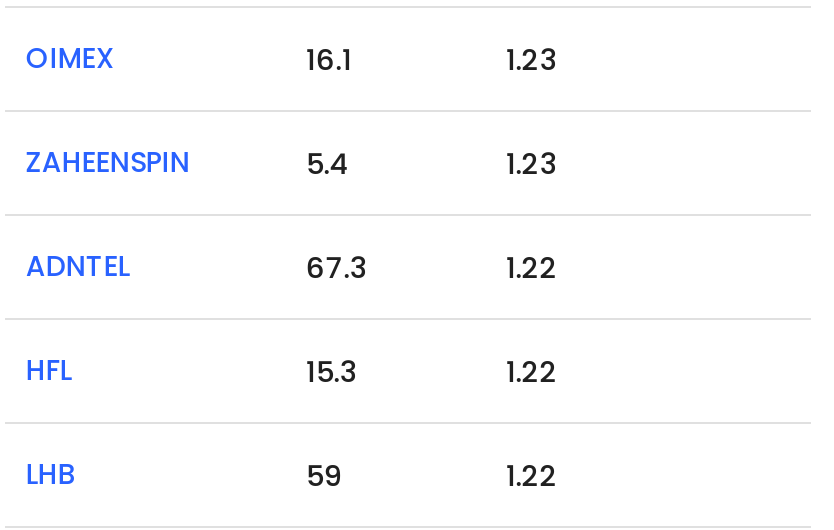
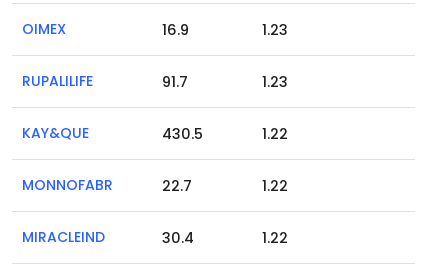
- 16.1
+ 16.9

- ZAHEENSPIN
- 5.4
+ RUPALILIFE
+ 91.7

- ADNTEL
- 67.3
+ KAY&QUE
+ 430.5

- HFL
- 15.3
+ MONNOFABR
+ 22.7

- LHB
- 59
+ MIRACLEIND
+ 30.4
